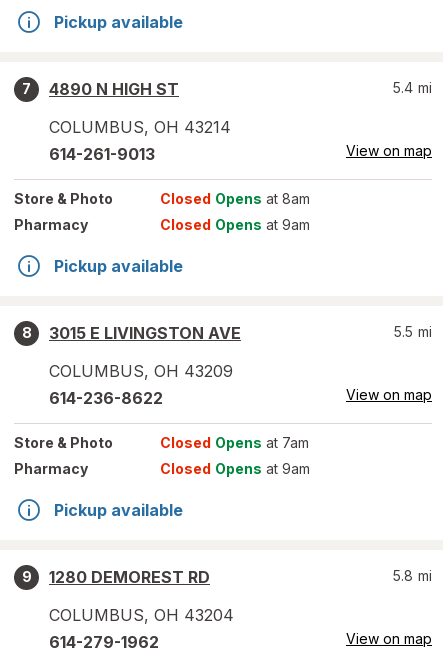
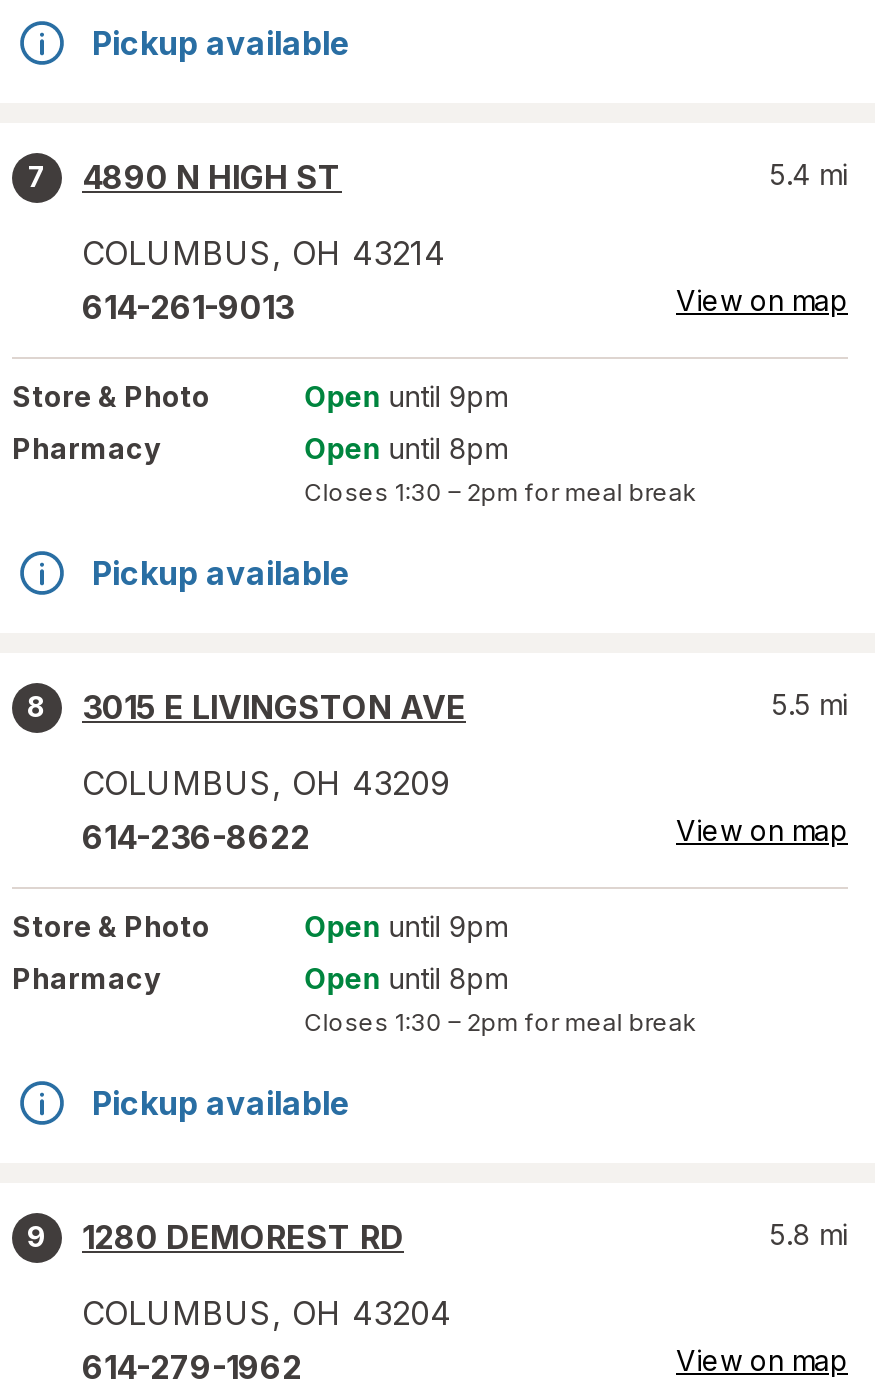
- Closed Opens at 8am
+ Open until 9pm

- Closed Opens at 9am
+ Open until 8pm
+ Closes 1:30 – 2pm for meal break

- Closed Opens at 7am
+ Open until 9pm

- Closed Opens at 9am
+ Open until 8pm
+ Closes 1:30 – 2pm for meal break
